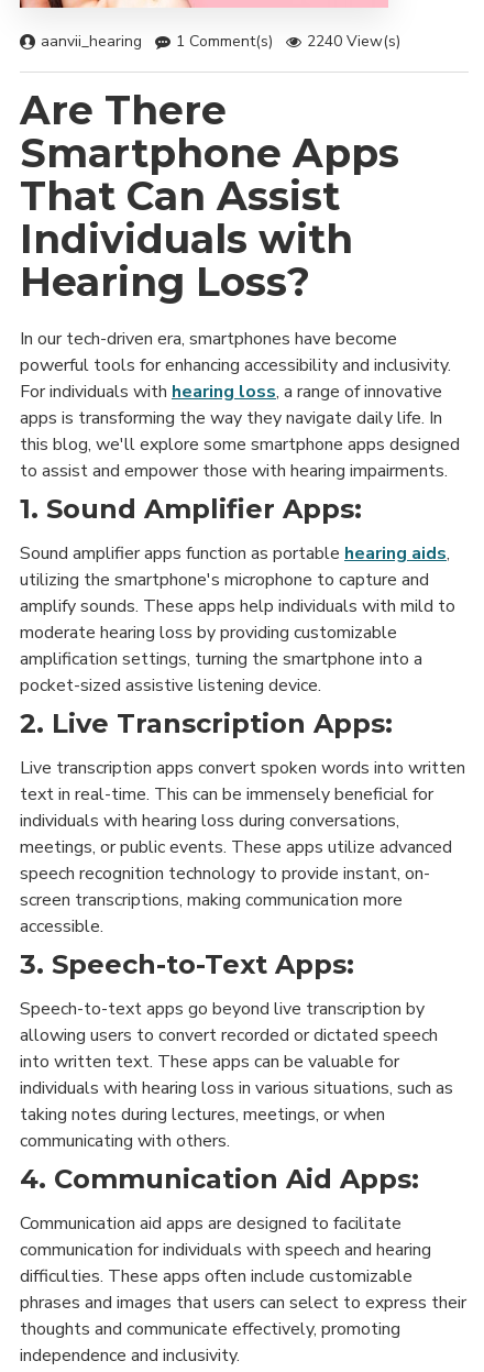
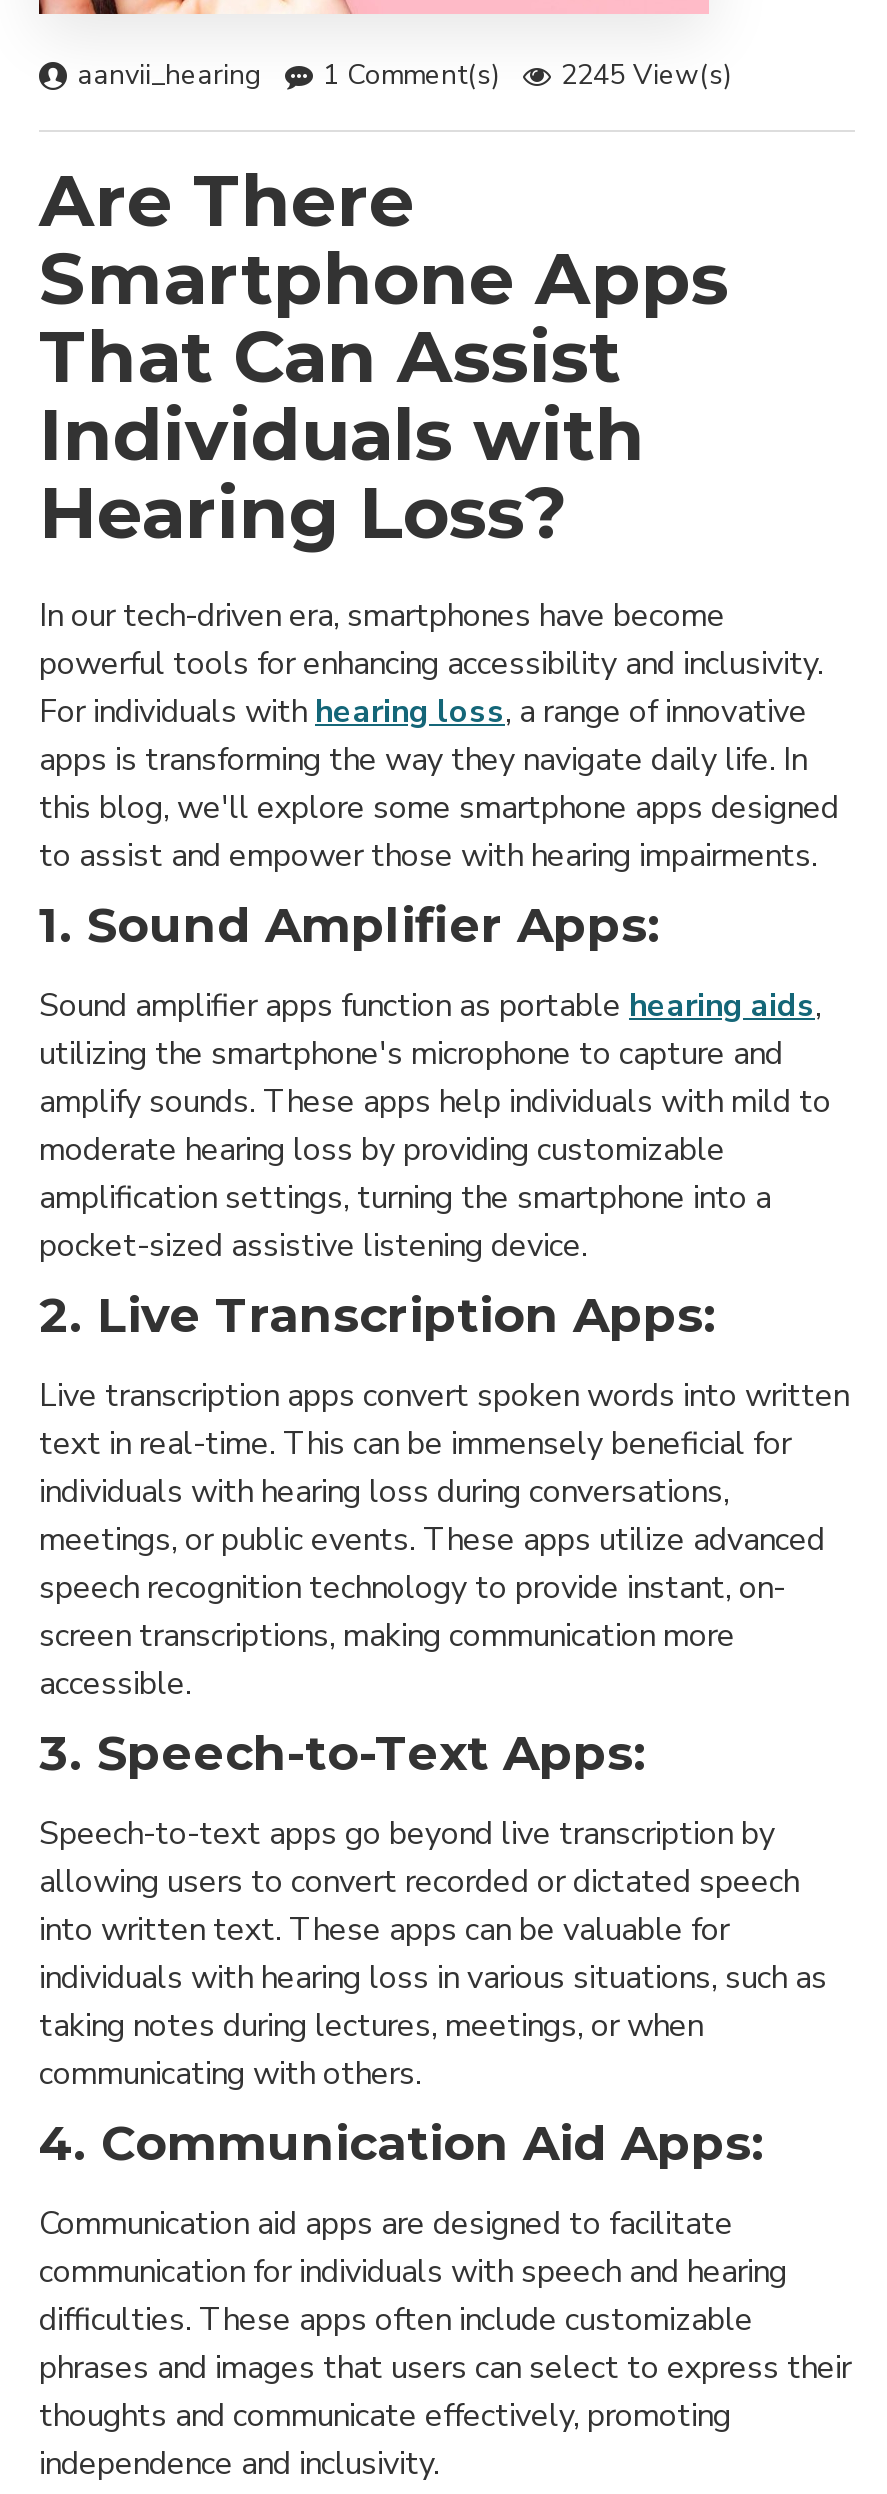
- aanvii_hearing 1 Comment(s) 2240 View(s)
+ aanvii_hearing 1 Comment(s) 2245 View(s)
